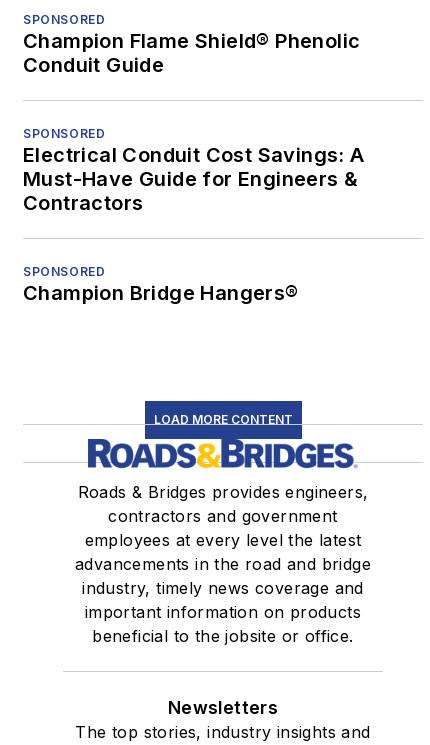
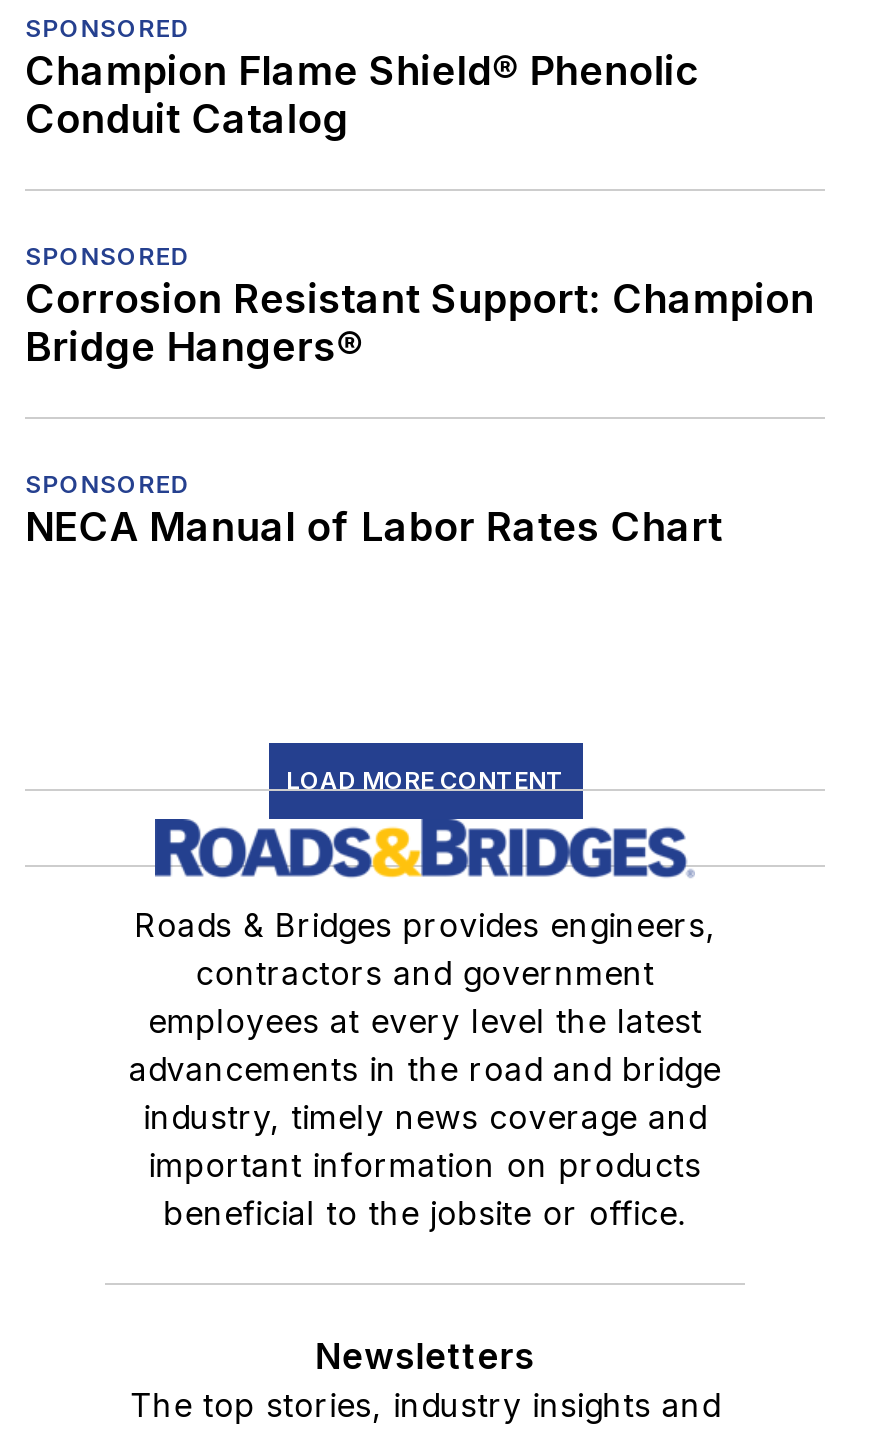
- Conduit Guide
+ Conduit Catalog

- Electrical Conduit Cost Savings: A
- Must-Have Guide for Engineers &
- Contractors
+ Corrosion Resistant Support: Champion
+ Bridge Hangers®

- Champion Bridge Hangers®
+ NECA Manual of Labor Rates Chart
